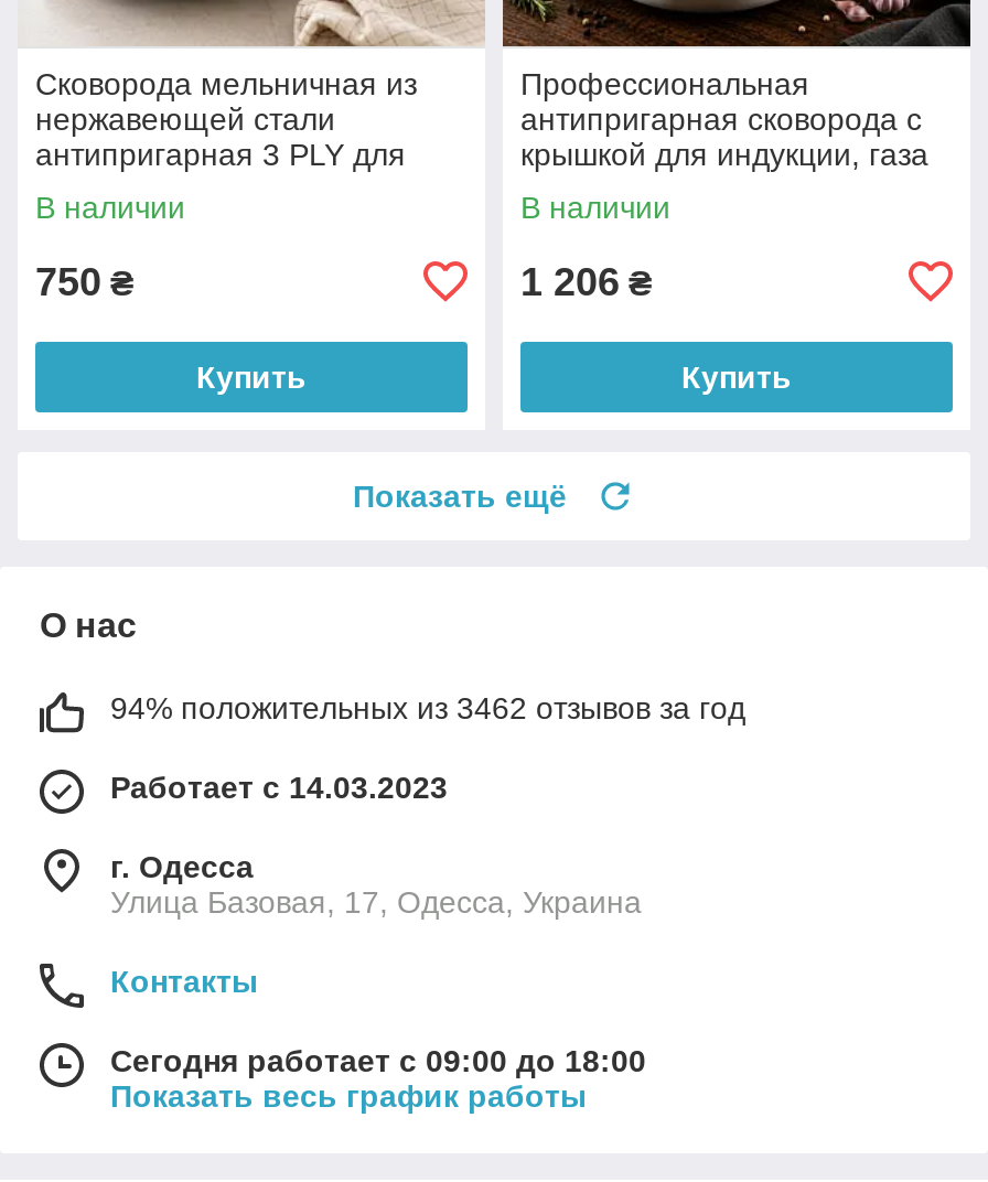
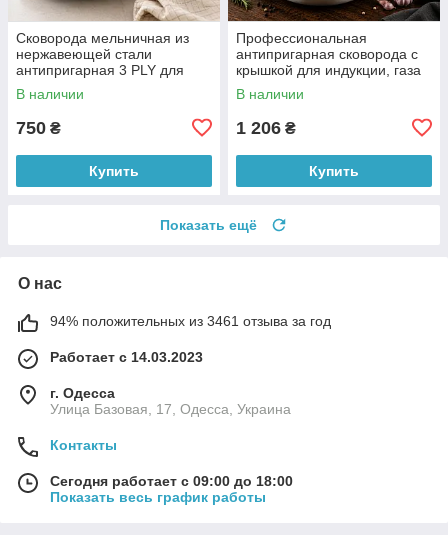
- 94% положительных из 3462 отзывов за год
+ 94% положительных из 3461 отзыва за год
